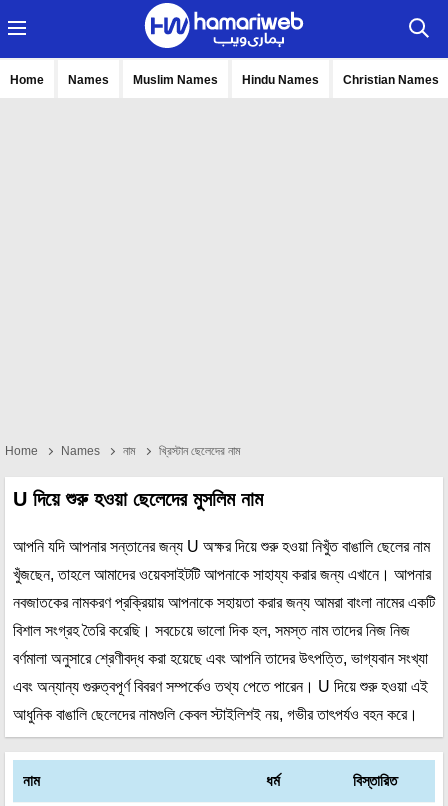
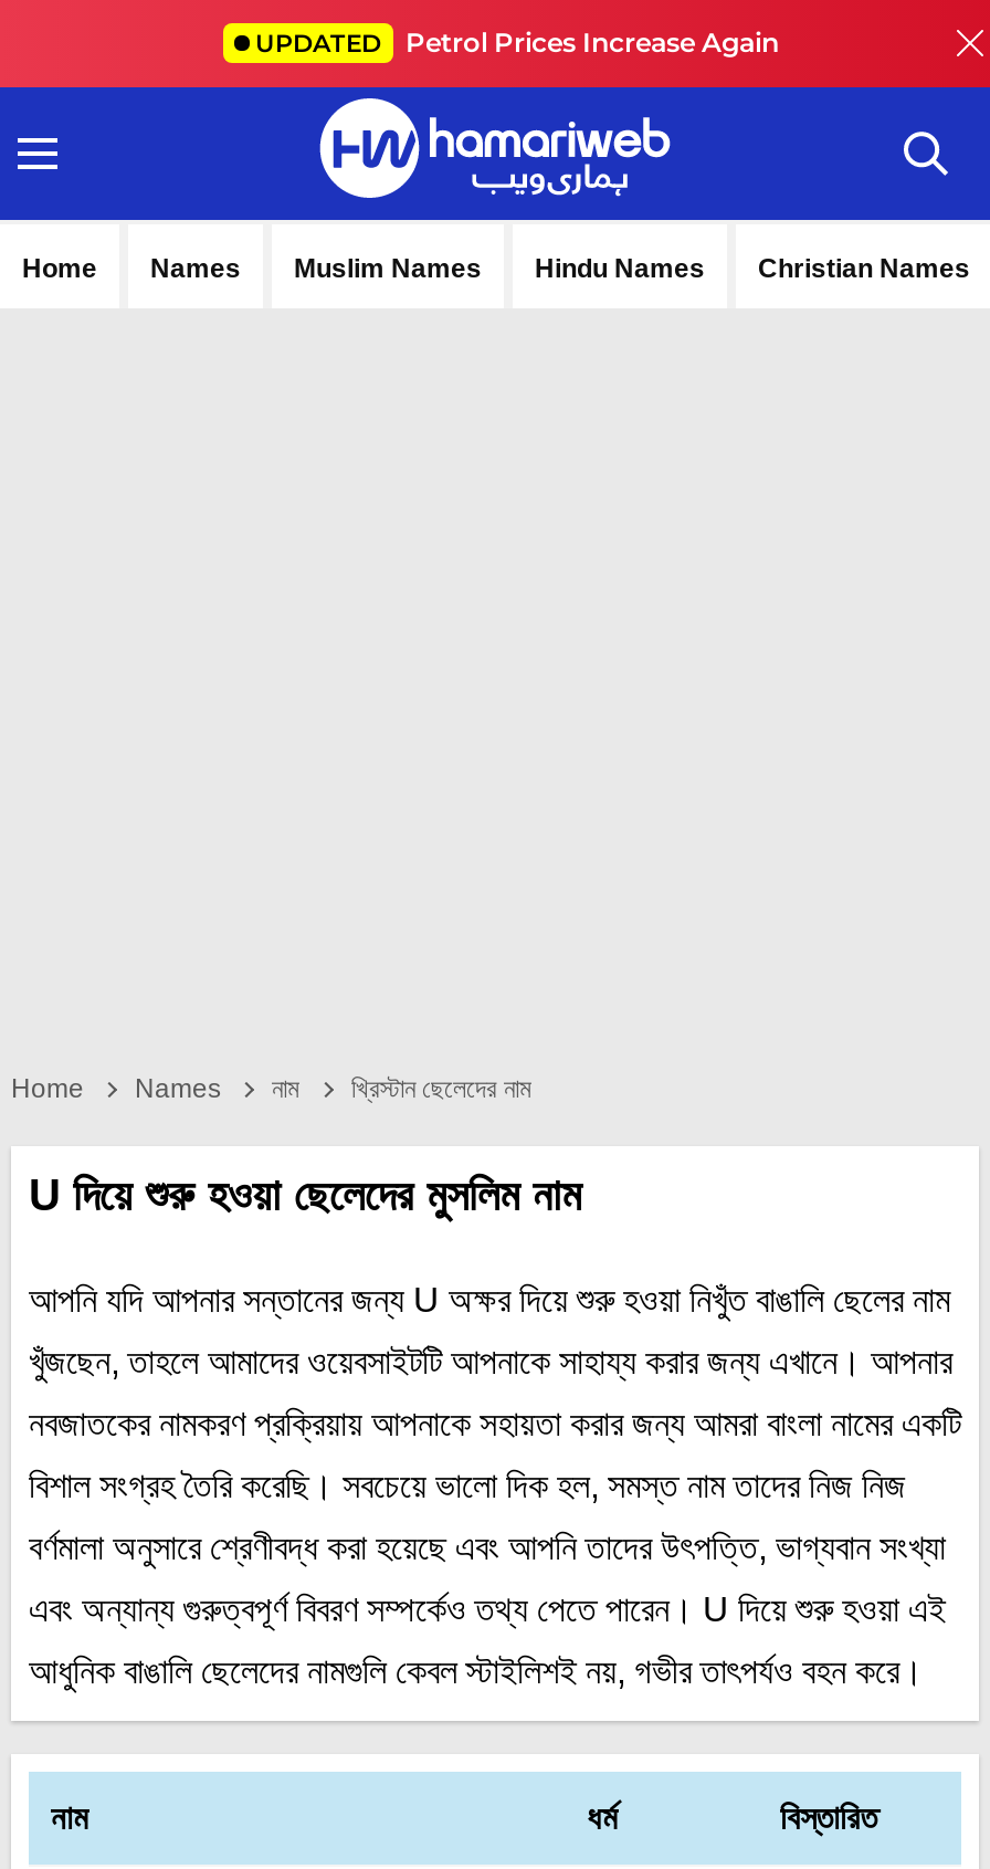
+ UPDATED Petrol Prices Increase Again
